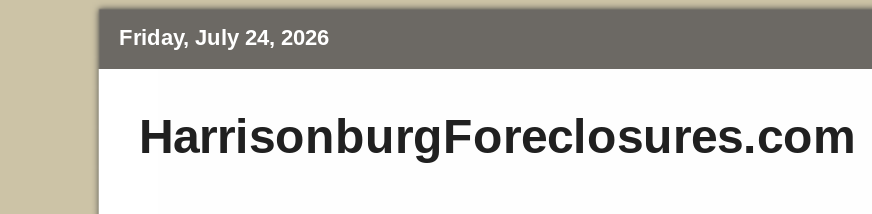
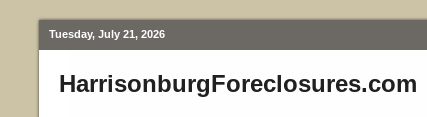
- Friday, July 24, 2026
+ Tuesday, July 21, 2026
